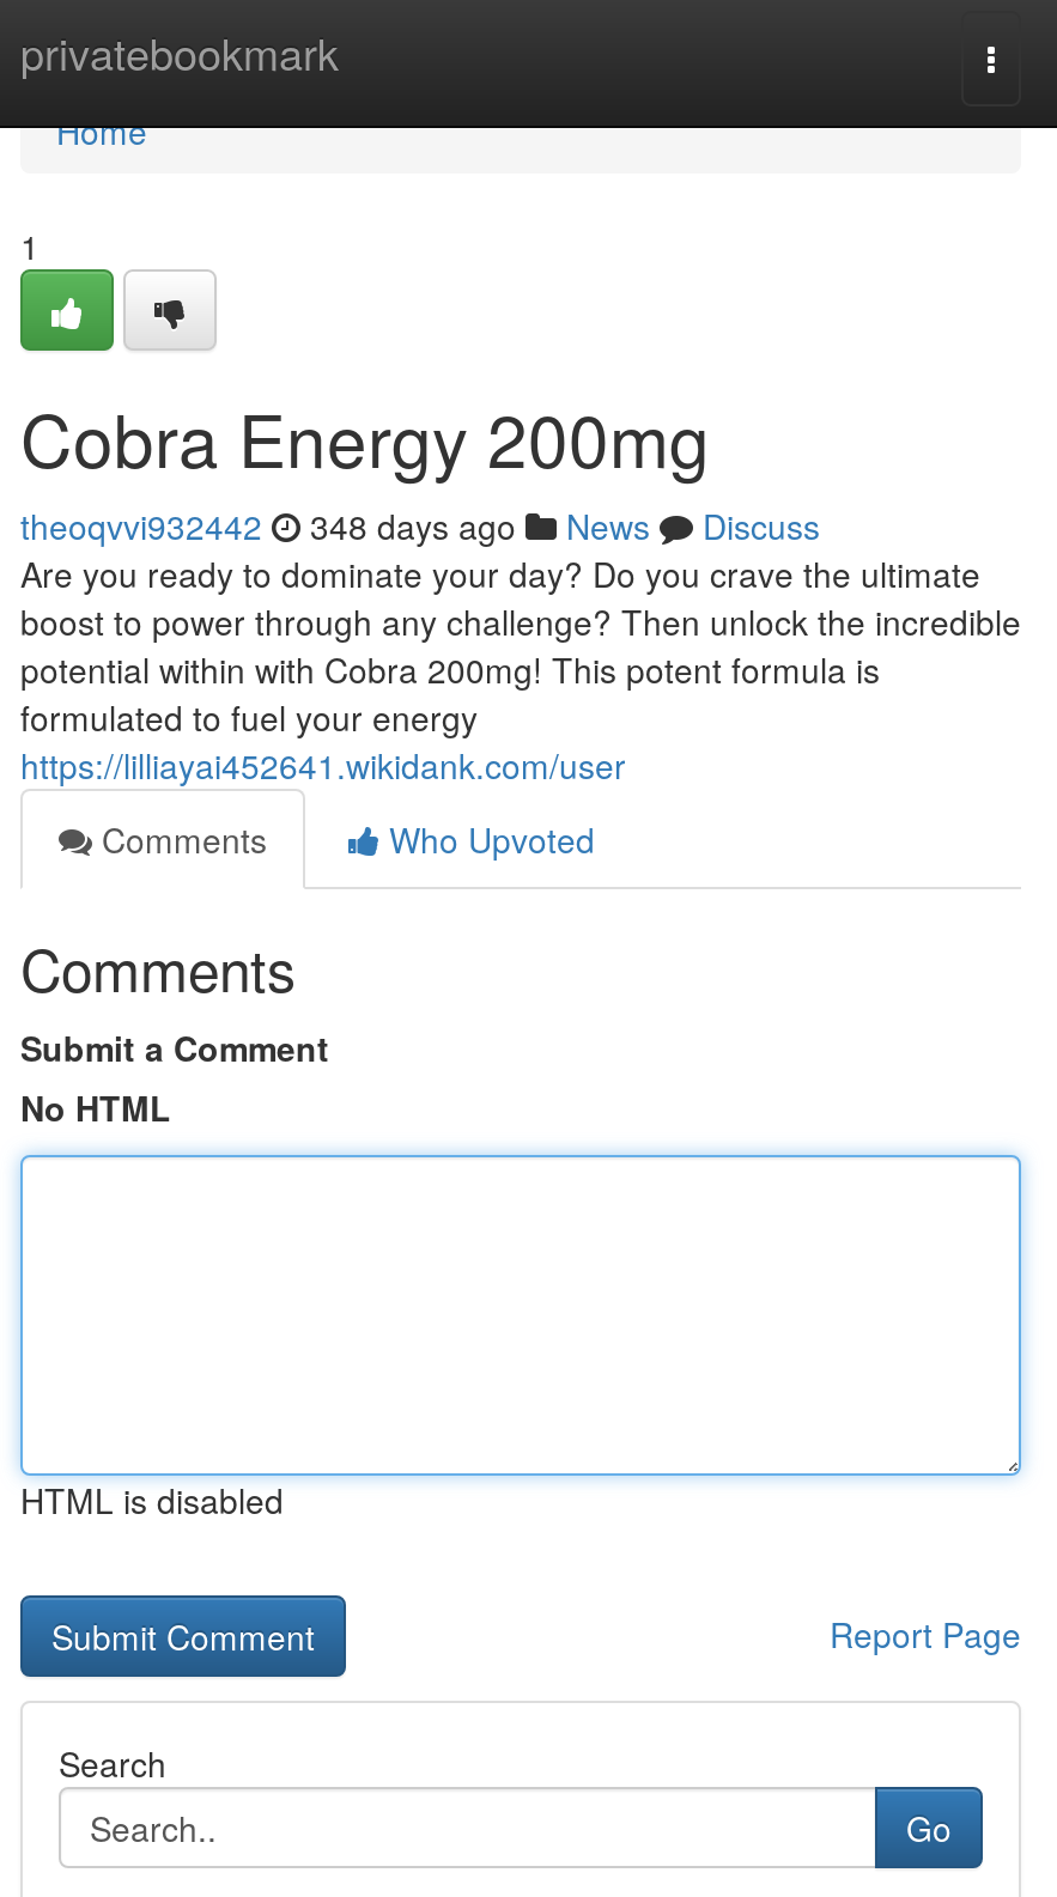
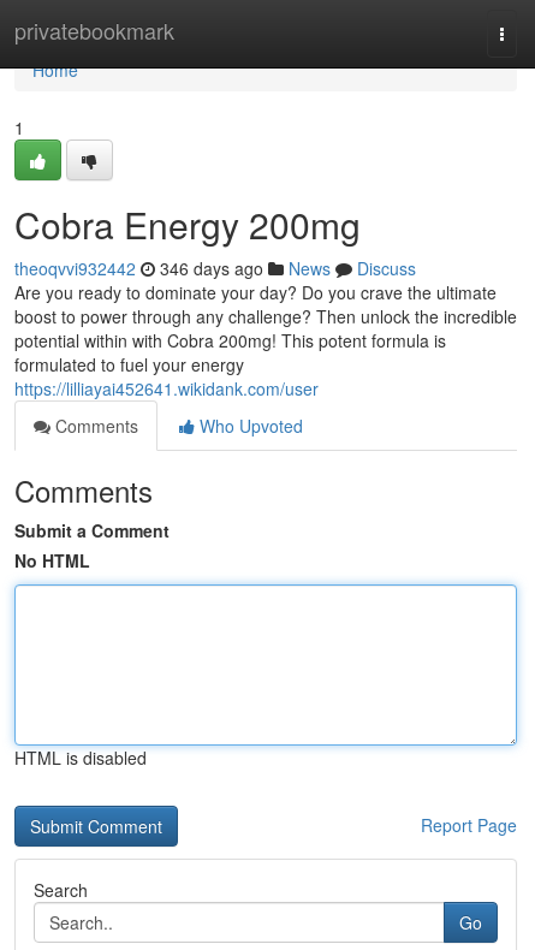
- theoqvvi932442 348 days ago News Discuss
+ theoqvvi932442 346 days ago News Discuss
